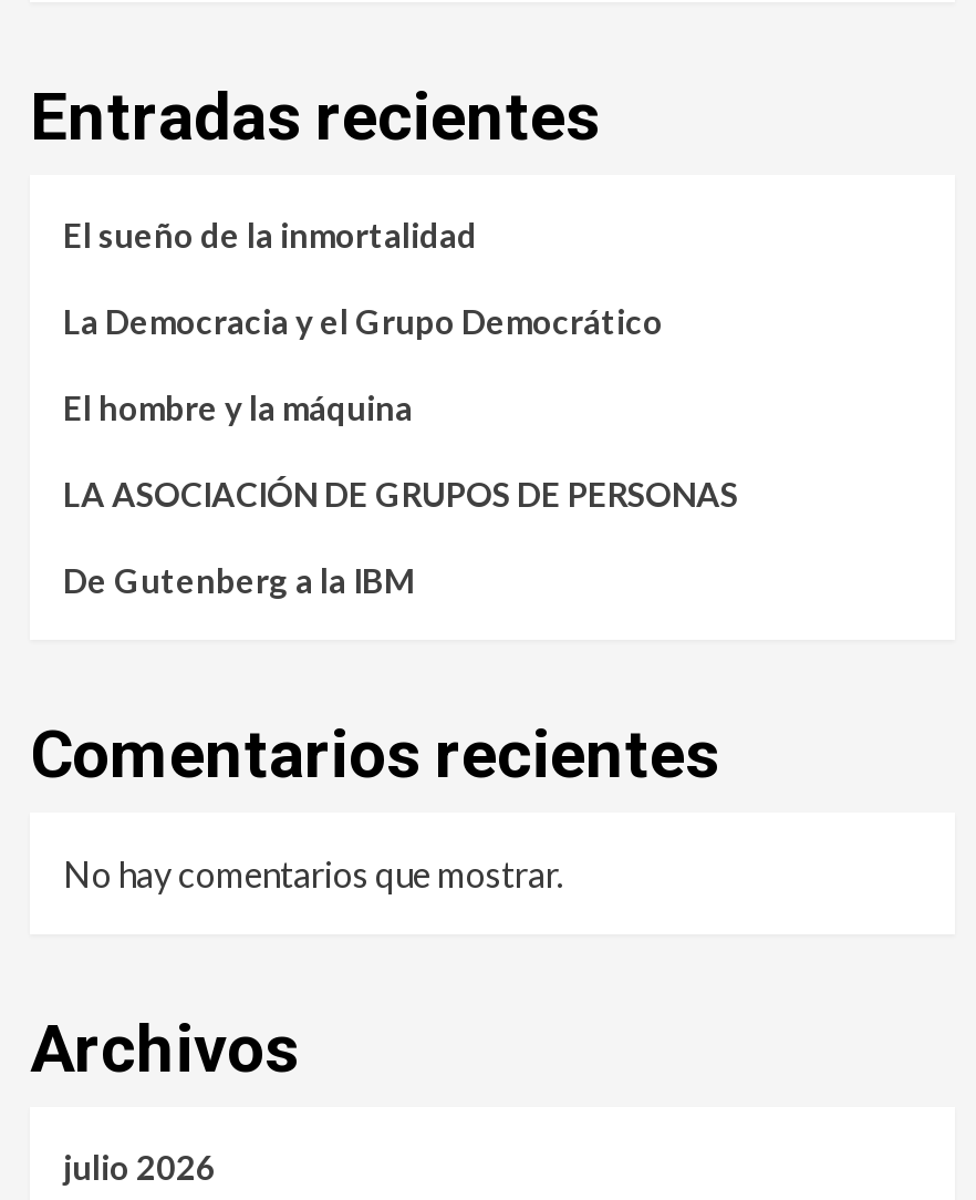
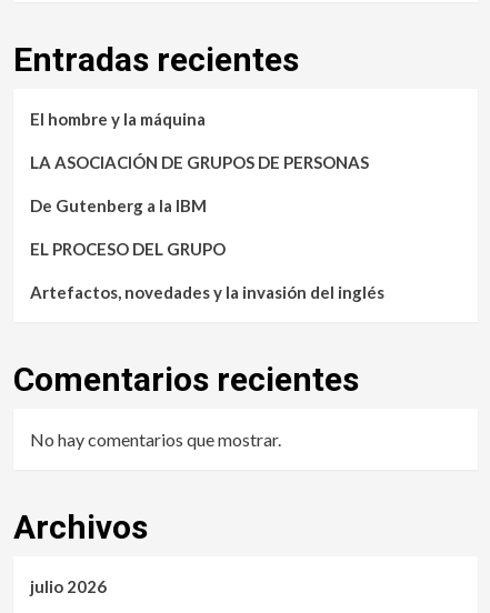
- El sueño de la inmortalidad
- La Democracia y el Grupo Democrático

moved up: El hombre y la máquina | LA ASOCIACIÓN DE GRUPOS DE PERSONAS | De Gutenberg a la IBM

+ EL PROCESO DEL GRUPO
+ Artefactos, novedades y la invasión del inglés
